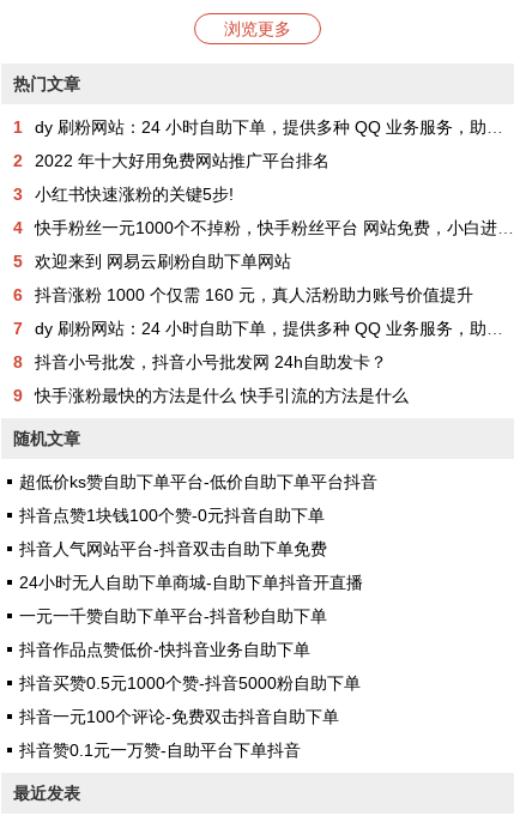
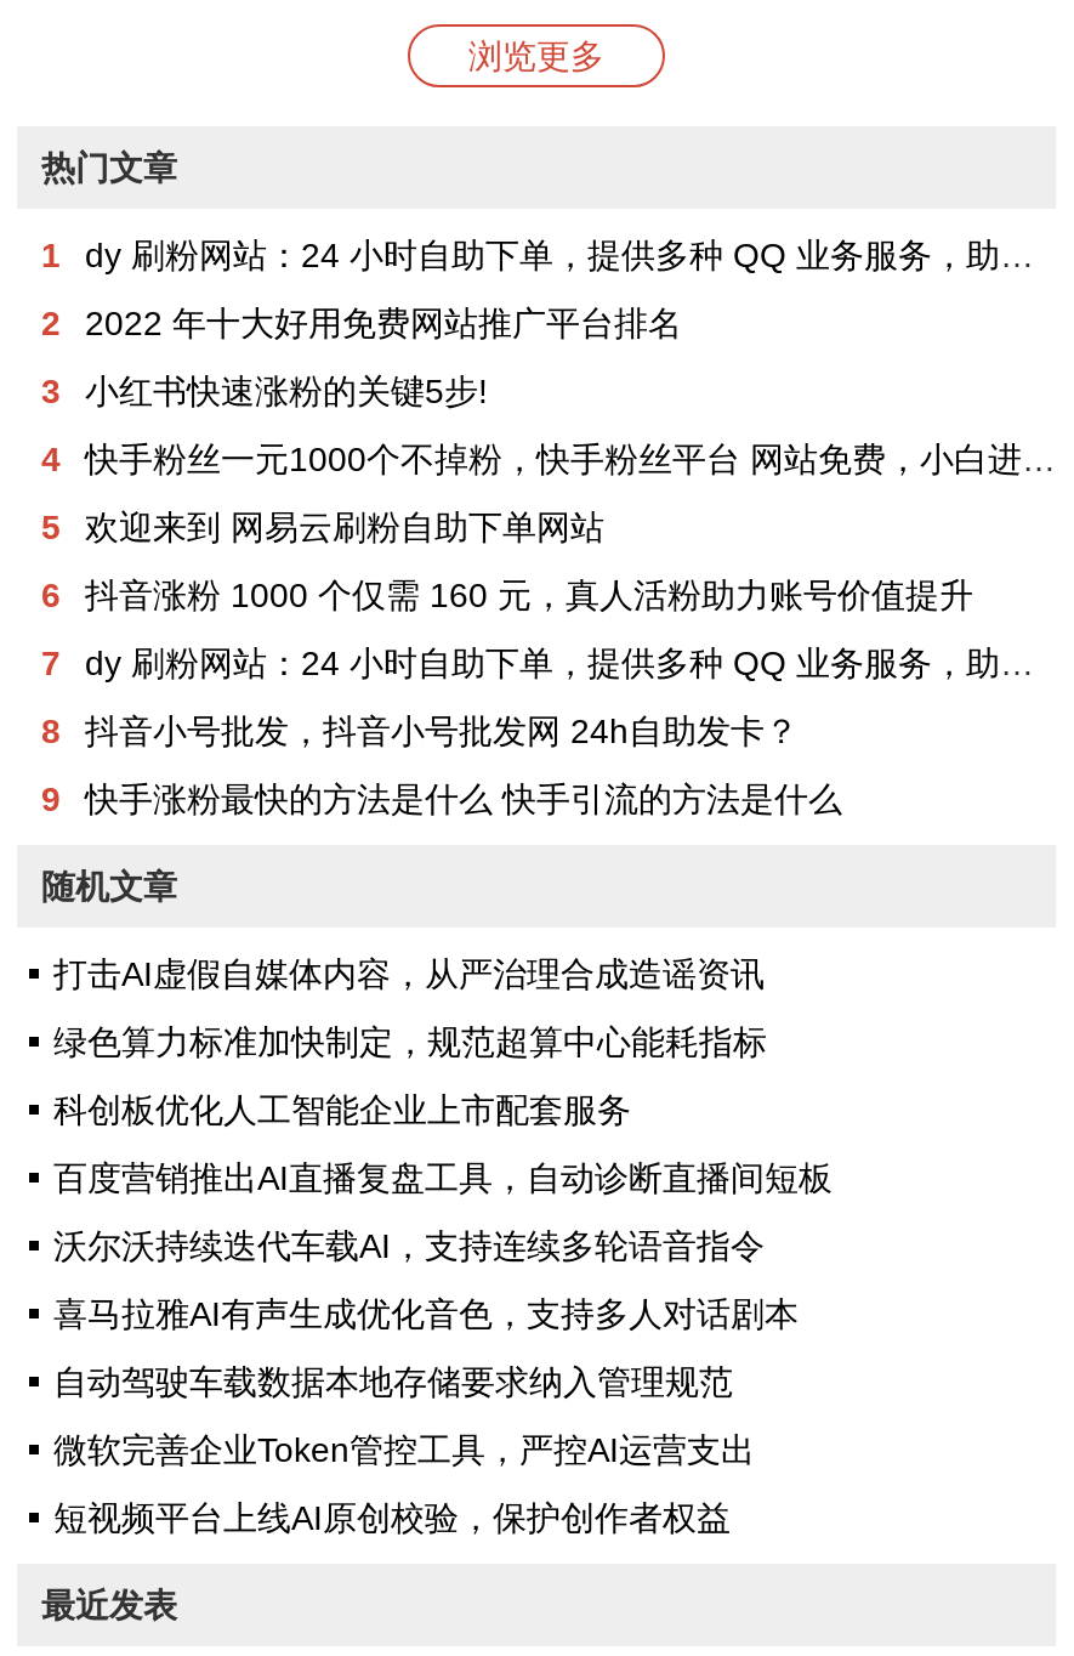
- 超低价ks赞自助下单平台-低价自助下单平台抖音
+ 打击AI虚假自媒体内容，从严治理合成造谣资讯

- 抖音点赞1块钱100个赞-0元抖音自助下单
+ 绿色算力标准加快制定，规范超算中心能耗指标

- 抖音人气网站平台-抖音双击自助下单免费
+ 科创板优化人工智能企业上市配套服务

- 24小时无人自助下单商城-自助下单抖音开直播
+ 百度营销推出AI直播复盘工具，自动诊断直播间短板

- 一元一千赞自助下单平台-抖音秒自助下单
+ 沃尔沃持续迭代车载AI，支持连续多轮语音指令

- 抖音作品点赞低价-快抖音业务自助下单
+ 喜马拉雅AI有声生成优化音色，支持多人对话剧本

- 抖音买赞0.5元1000个赞-抖音5000粉自助下单
+ 自动驾驶车载数据本地存储要求纳入管理规范

- 抖音一元100个评论-免费双击抖音自助下单
+ 微软完善企业Token管控工具，严控AI运营支出

- 抖音赞0.1元一万赞-自助平台下单抖音
+ 短视频平台上线AI原创校验，保护创作者权益
